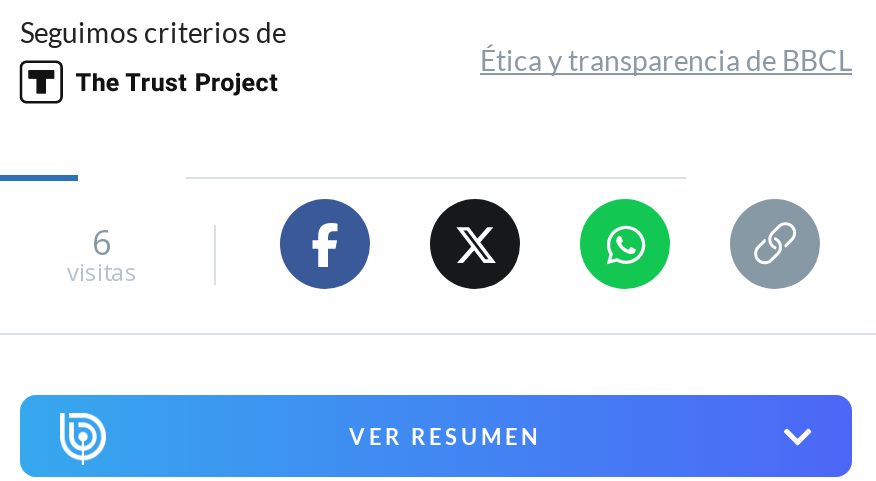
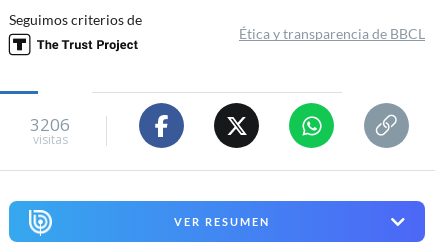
- 6
+ 3206
